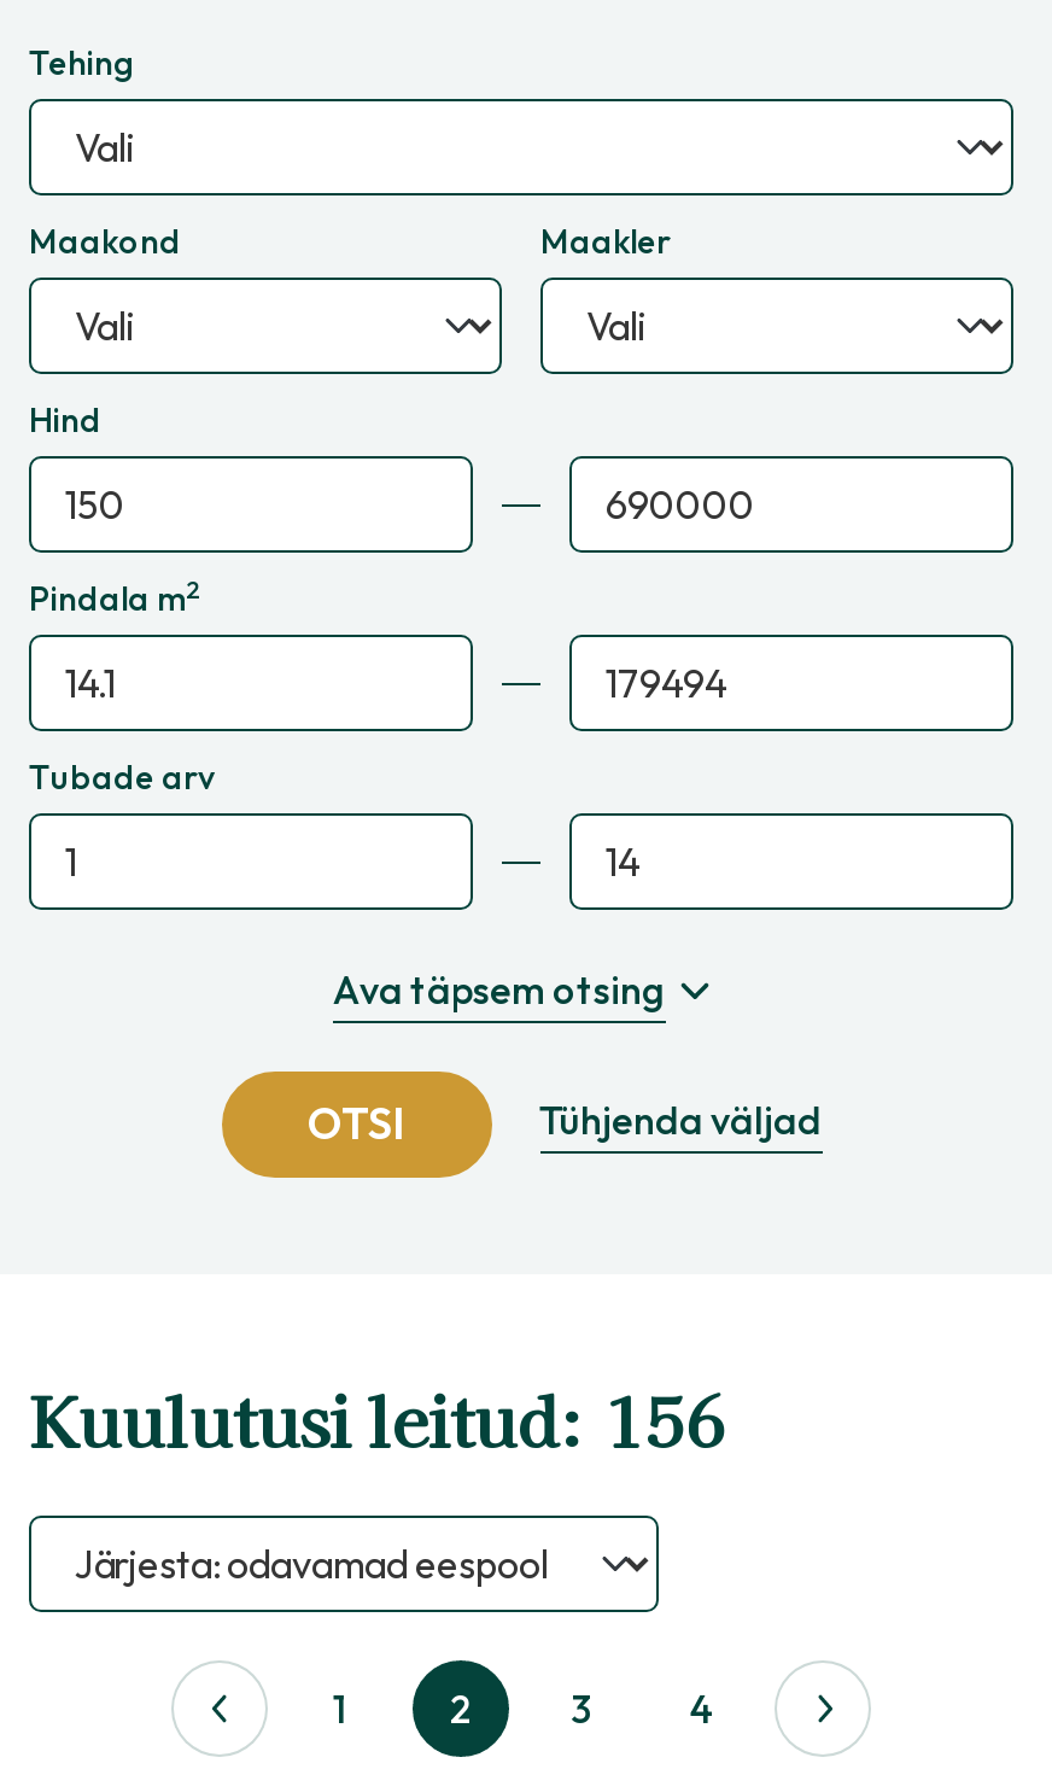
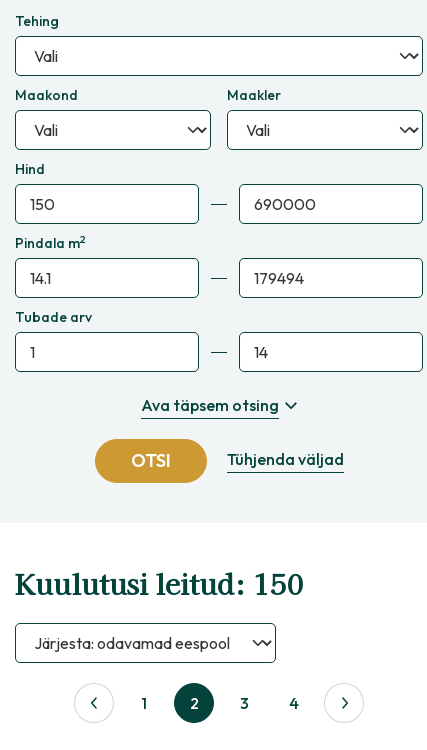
- Kuulutusi leitud: 156
+ Kuulutusi leitud: 150
